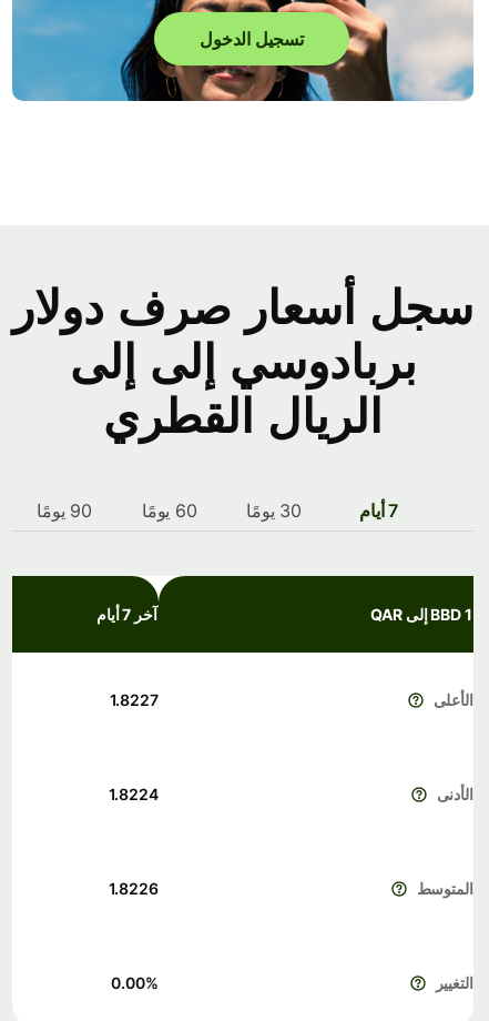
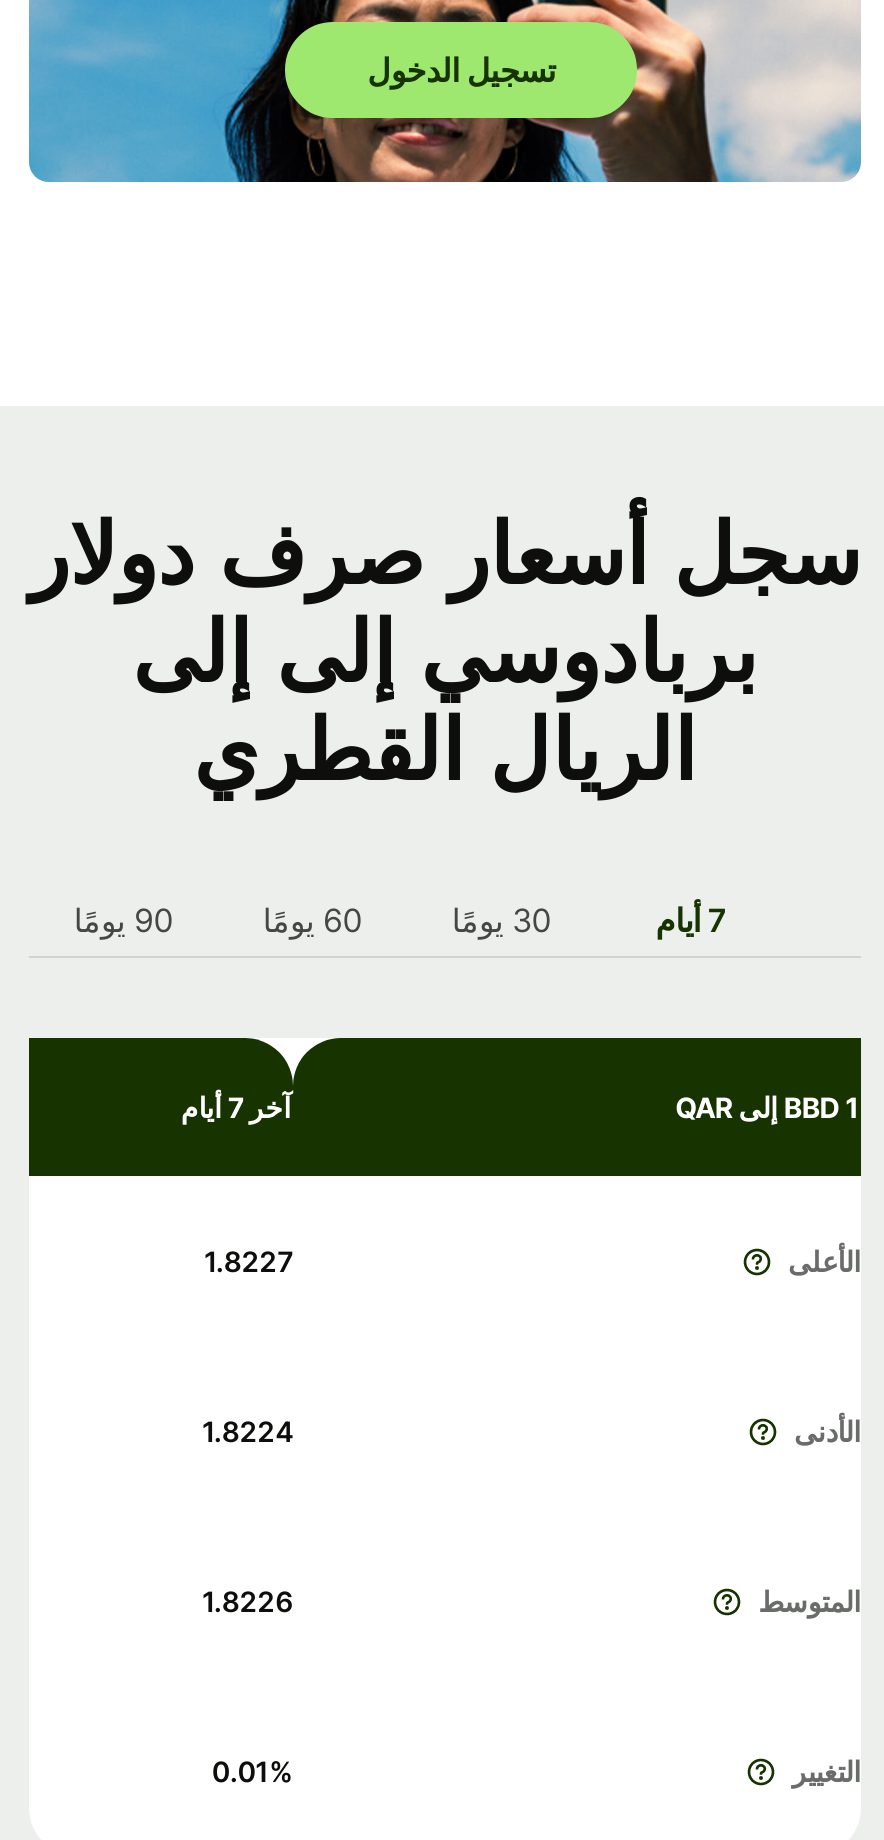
- 0.00%
+ 0.01%
